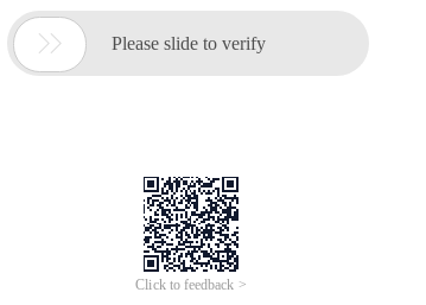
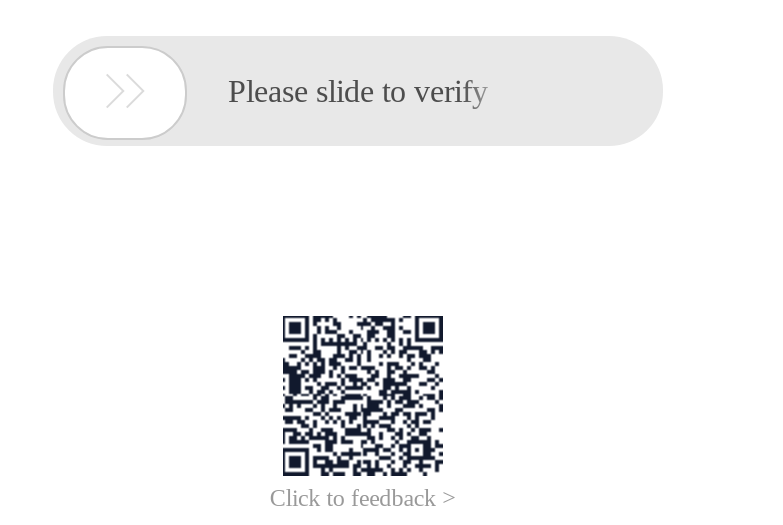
- [image]
+ [image]
